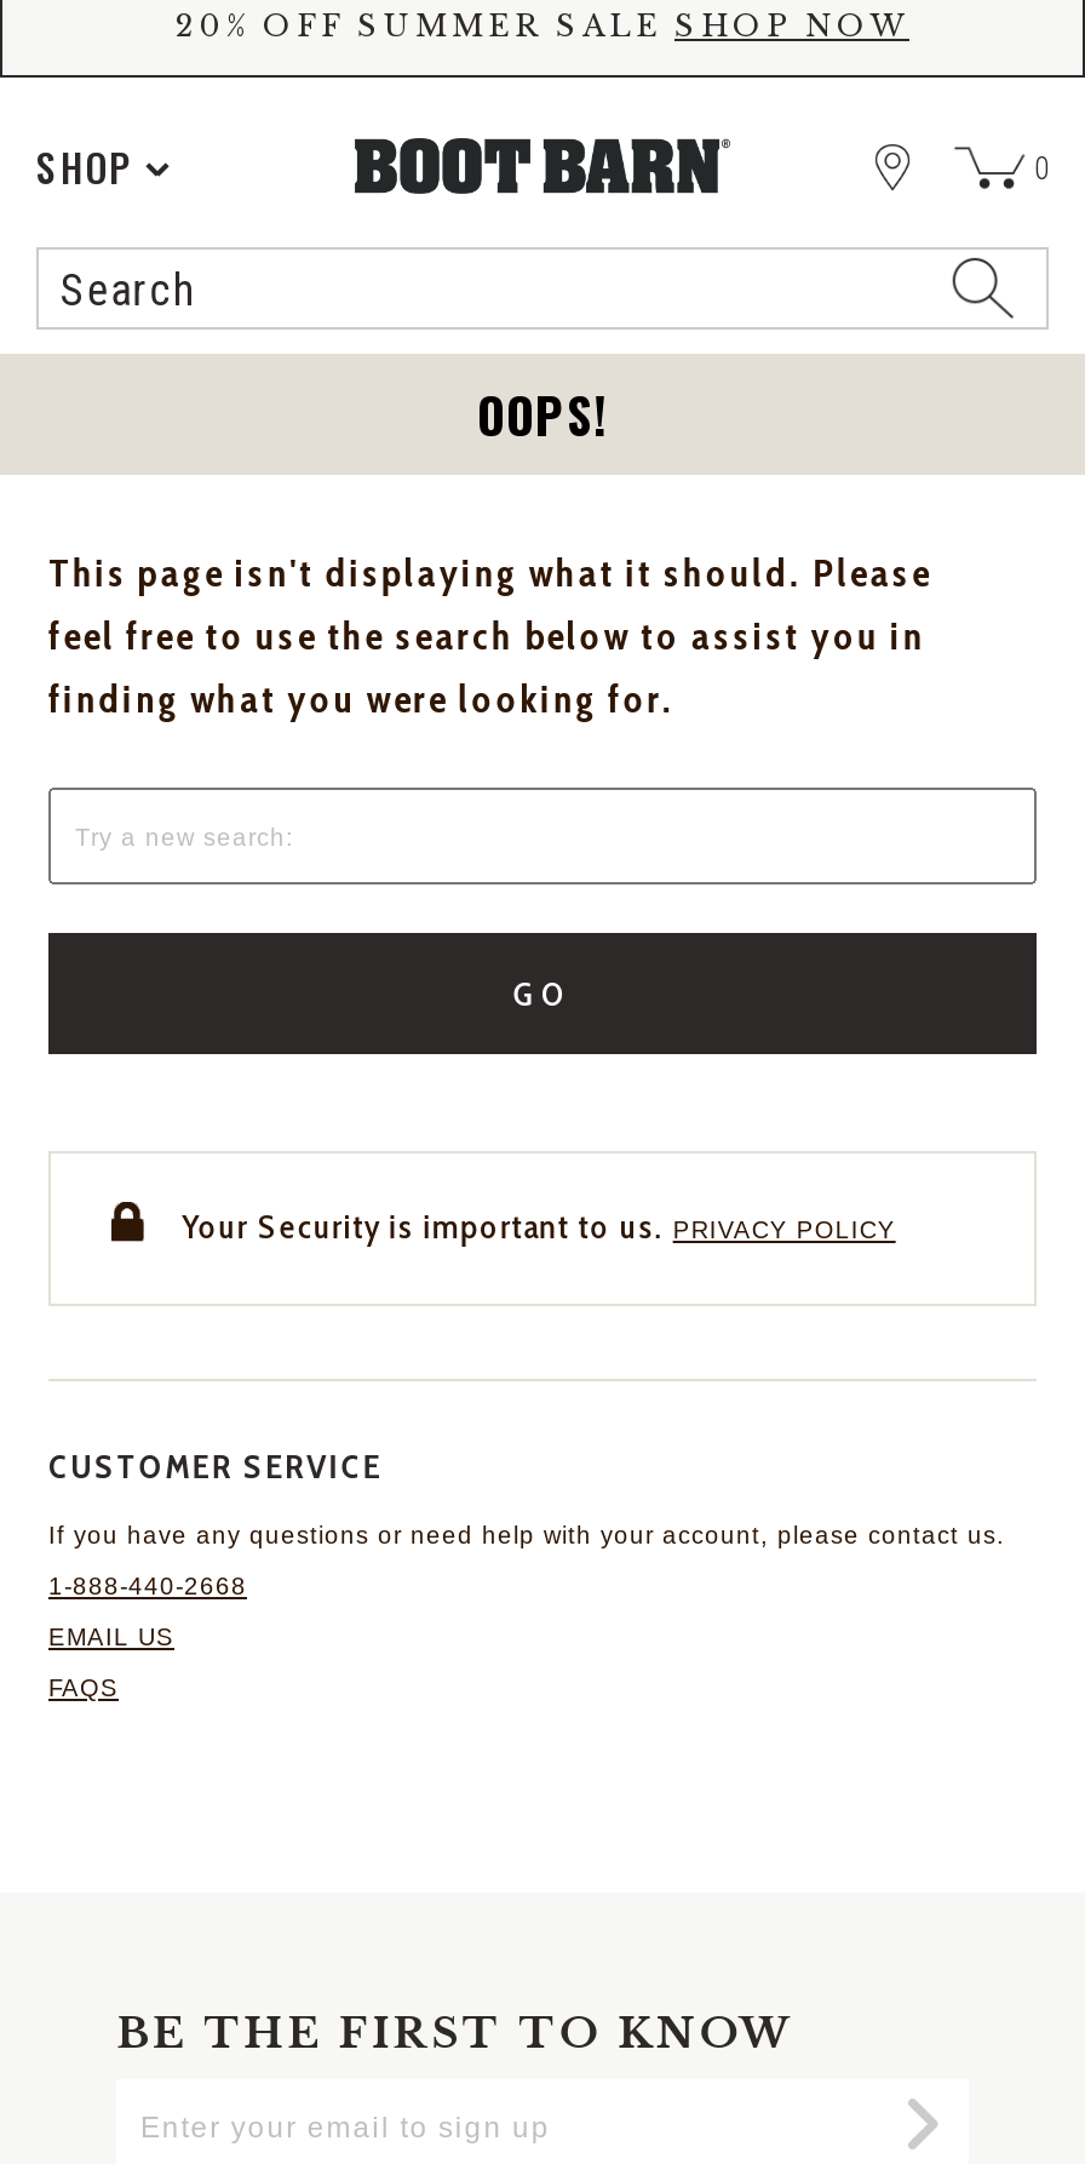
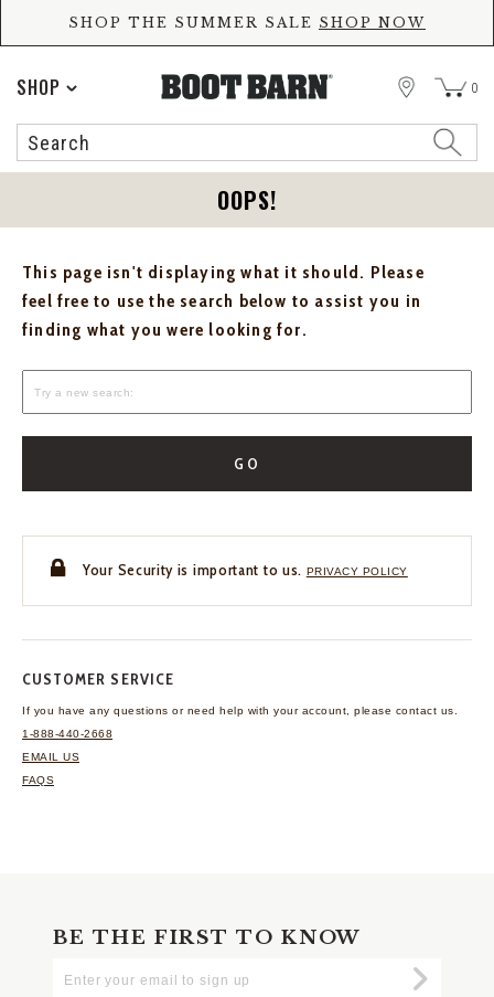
- 20% OFF SUMMER SALE SHOP NOW
+ SHOP THE SUMMER SALE SHOP NOW
